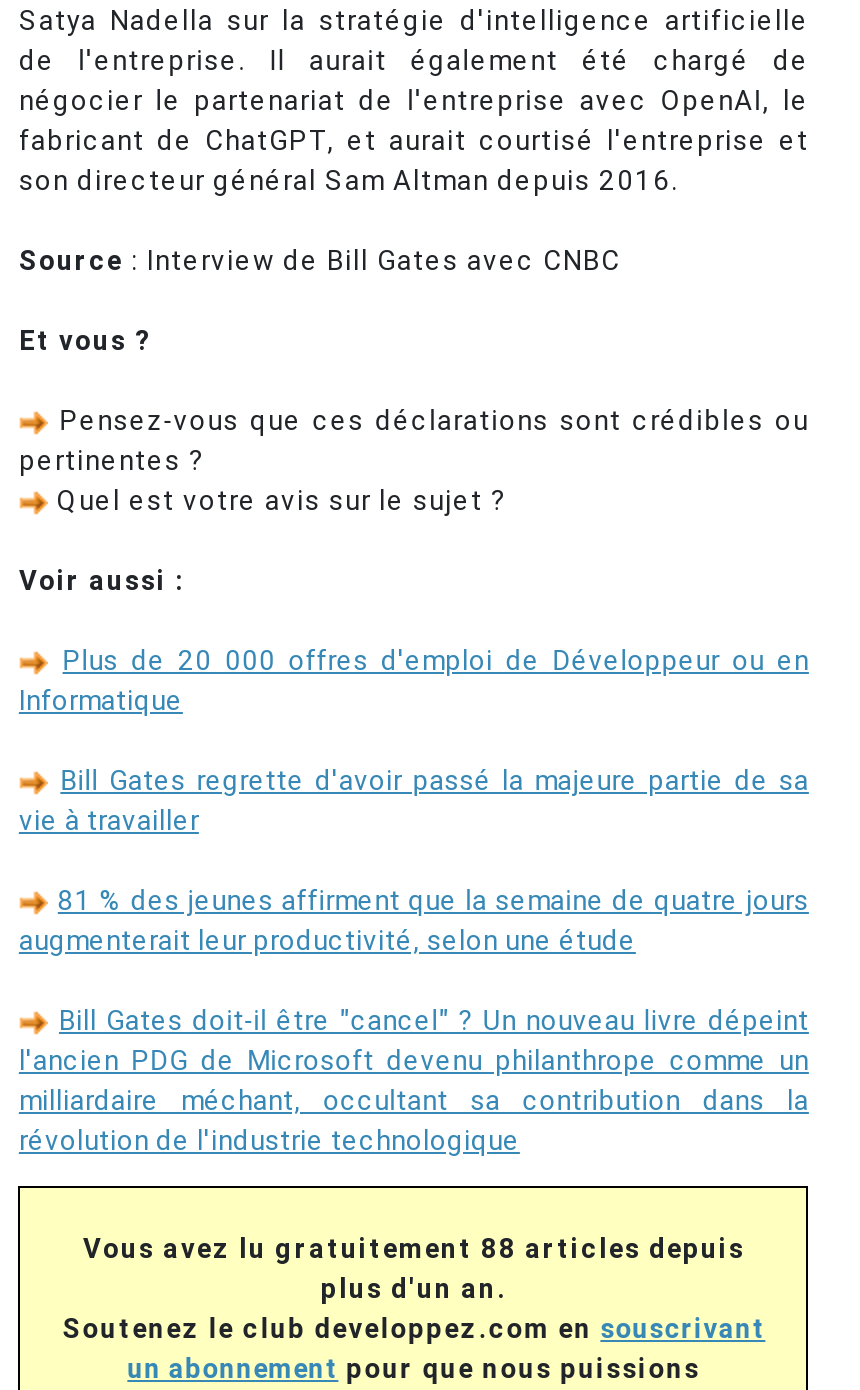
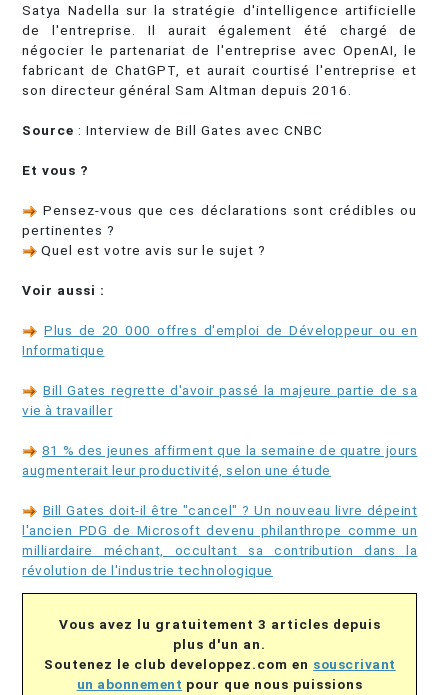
- Vous avez lu gratuitement 88 articles depuis
+ Vous avez lu gratuitement 3 articles depuis
